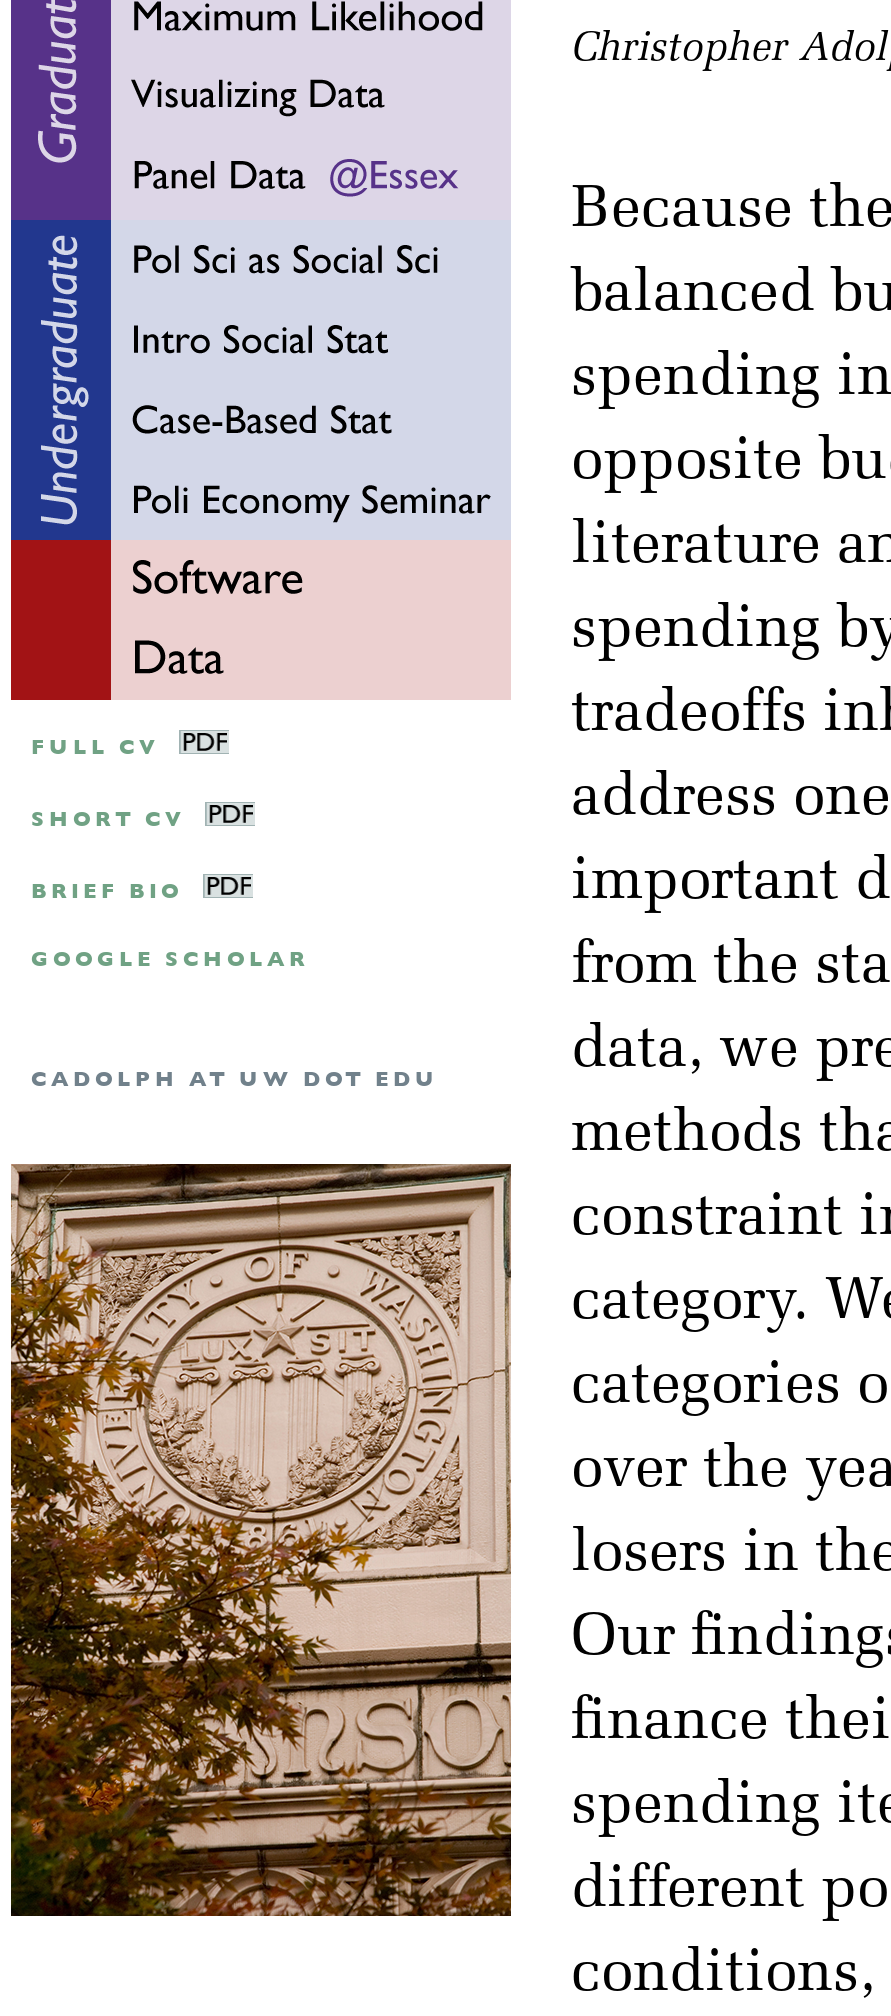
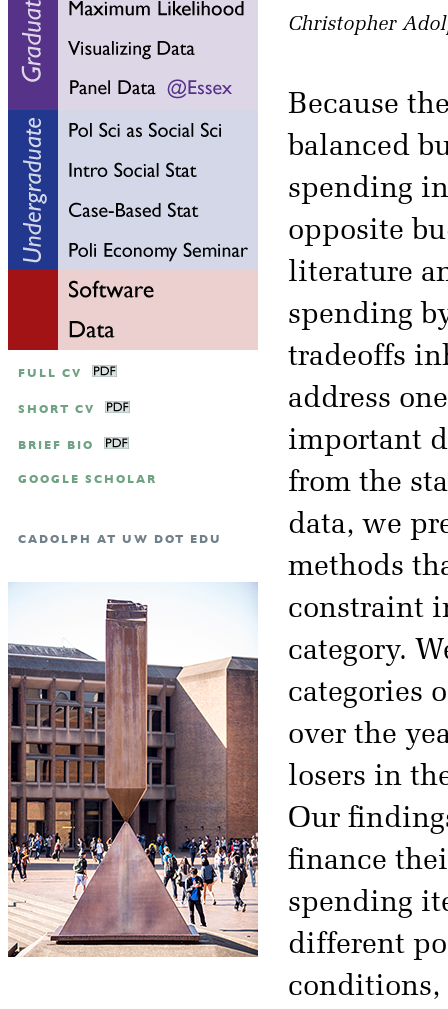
- [image]
+ [image]
